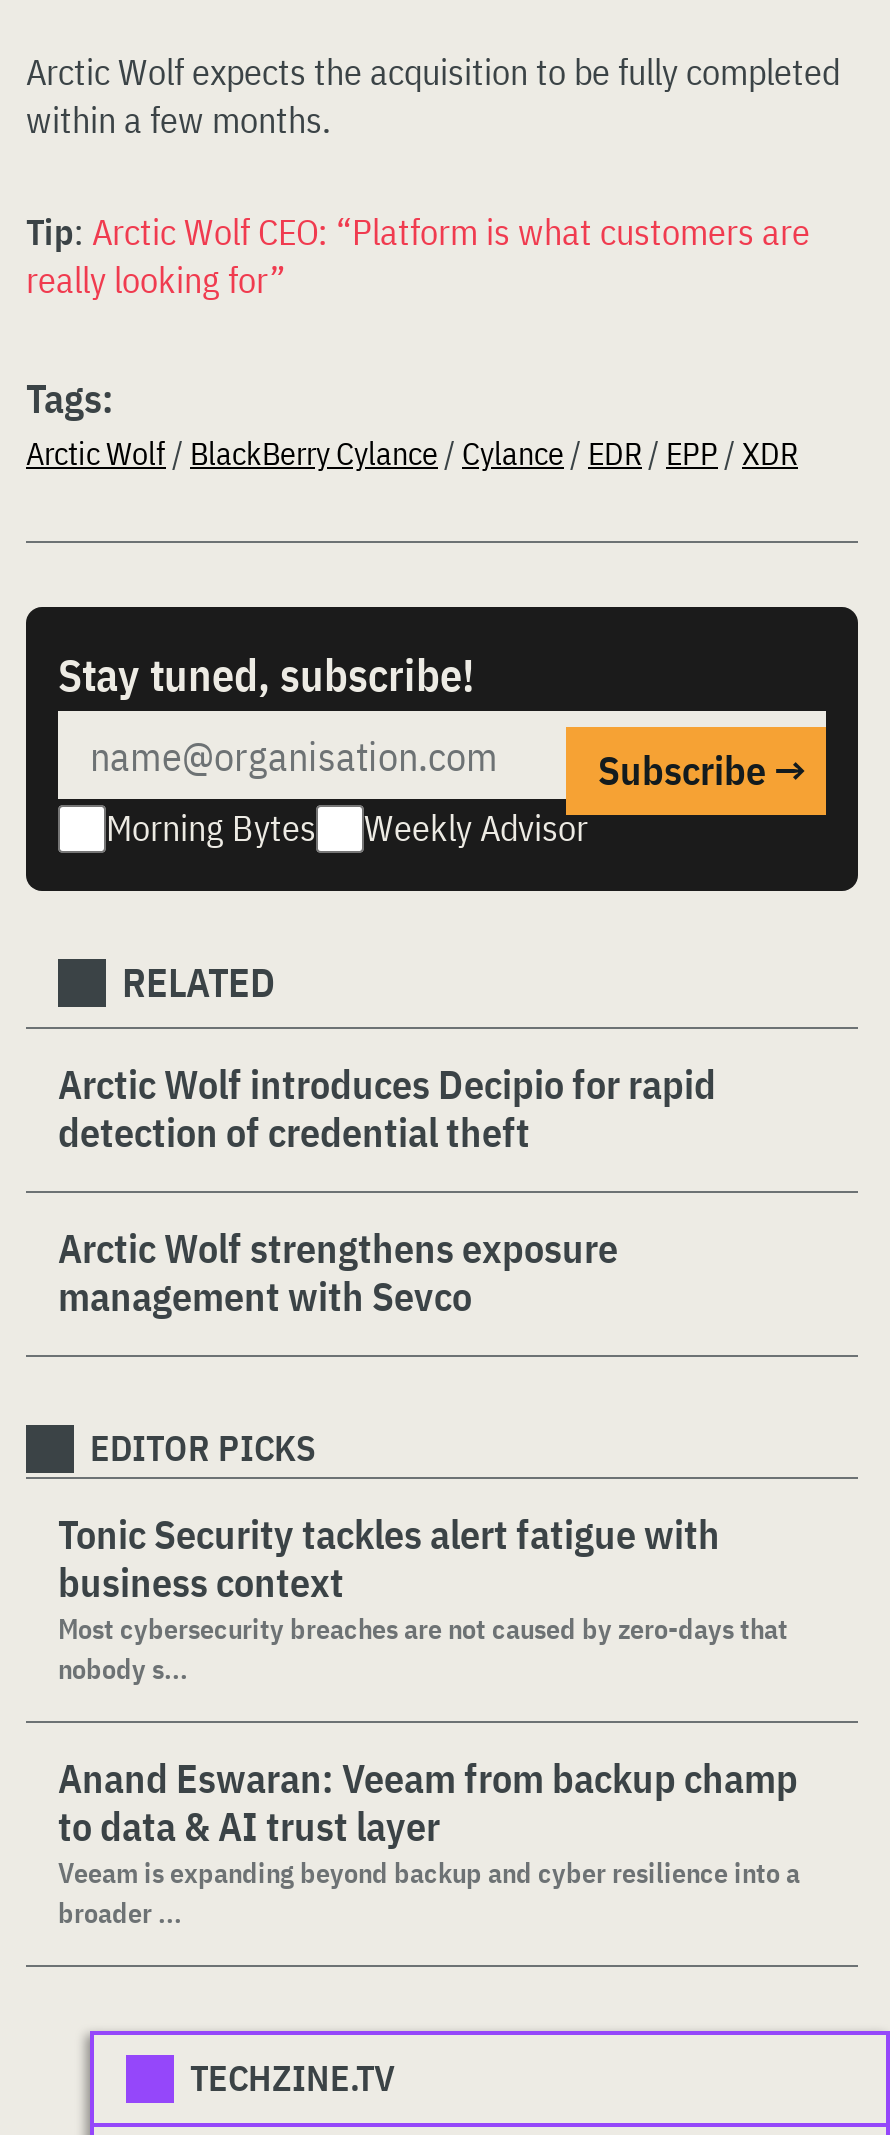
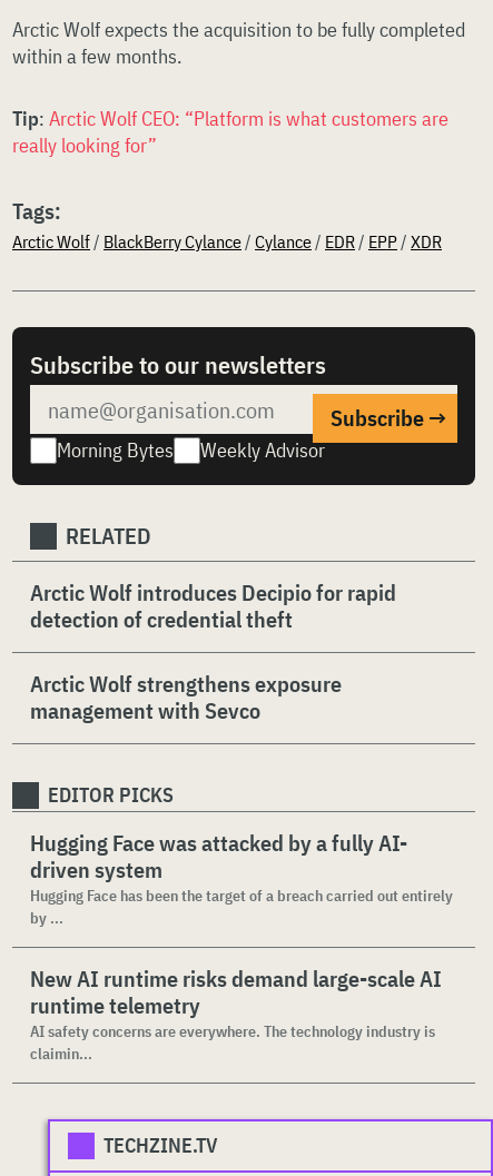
- Stay tuned, subscribe!
+ Subscribe to our newsletters

- Tonic Security tackles alert fatigue with
- business context
- Most cybersecurity breaches are not caused by zero-days that
- nobody s...
+ Hugging Face was attacked by a fully AI-
+ driven system
+ Hugging Face has been the target of a breach carried out entirely
+ by ...

- Anand Eswaran: Veeam from backup champ
- to data & AI trust layer
- Veeam is expanding beyond backup and cyber resilience into a
- broader ...
+ New AI runtime risks demand large-scale AI
+ runtime telemetry
+ AI safety concerns are everywhere. The technology industry is
+ claimin...
